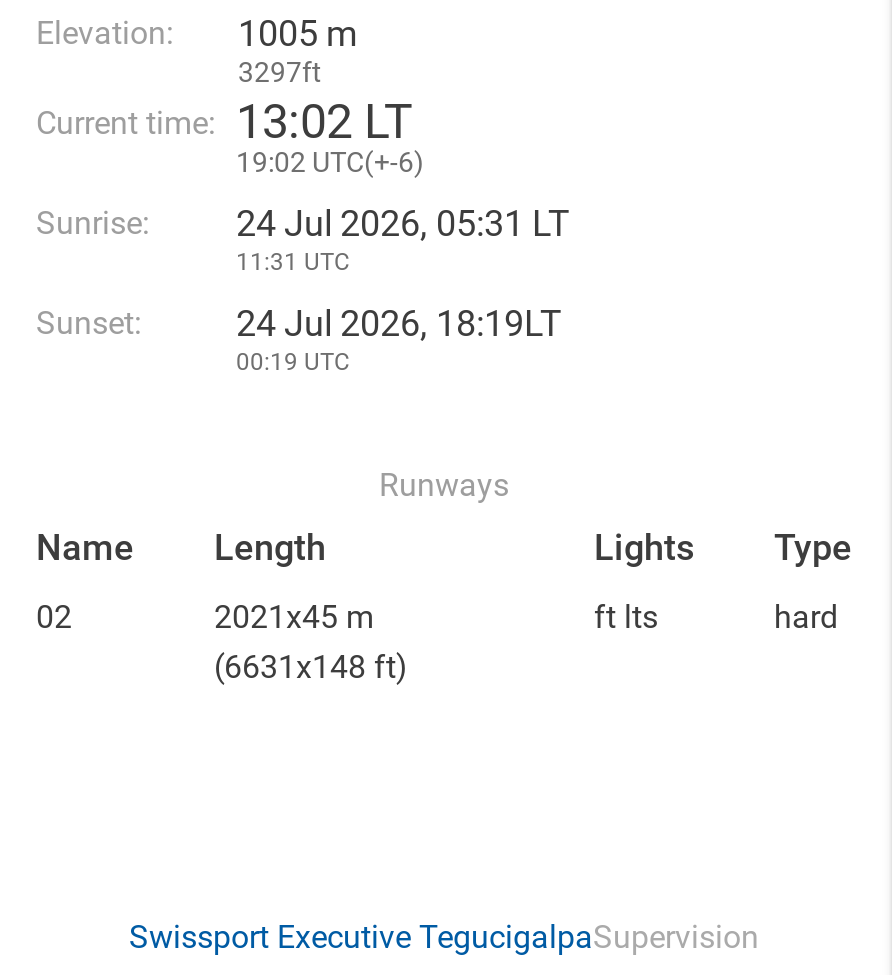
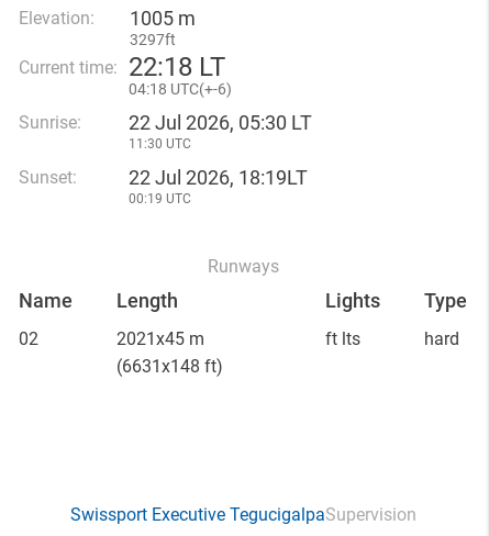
- Current time: 13 02 LT
+ Current time: 22:18 LT

- 19 02 UTC(+-6)
+ 04:18 UTC(+-6)

- 24 Jul 2026, 05:31 LT
+ 22 Jul 2026, 05:30 LT

- 11:31 UTC
+ 11:30 UTC

- 24 Jul 2026, 18:19LT
+ 22 Jul 2026, 18:19LT
